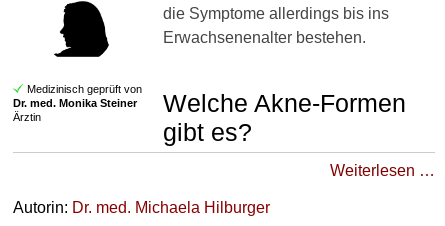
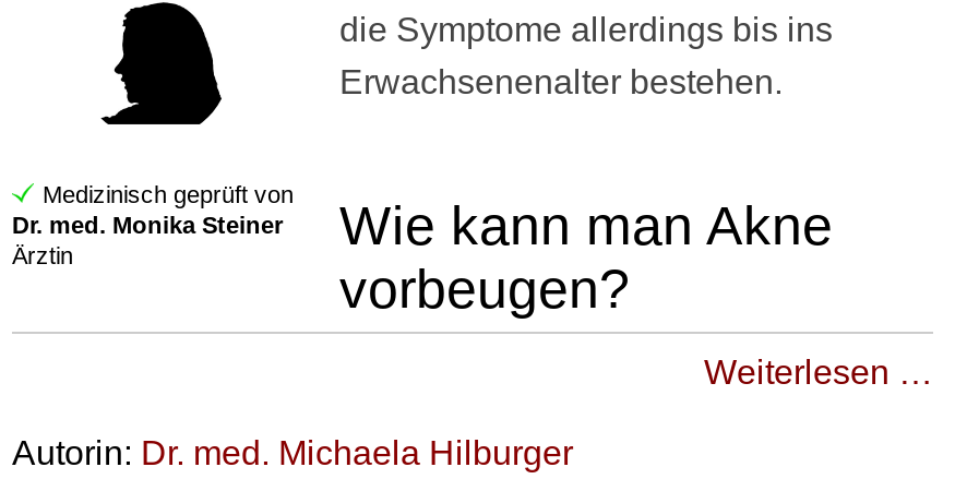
- Welche Akne-Formen
- gibt es?
+ Wie kann man Akne
+ vorbeugen?
